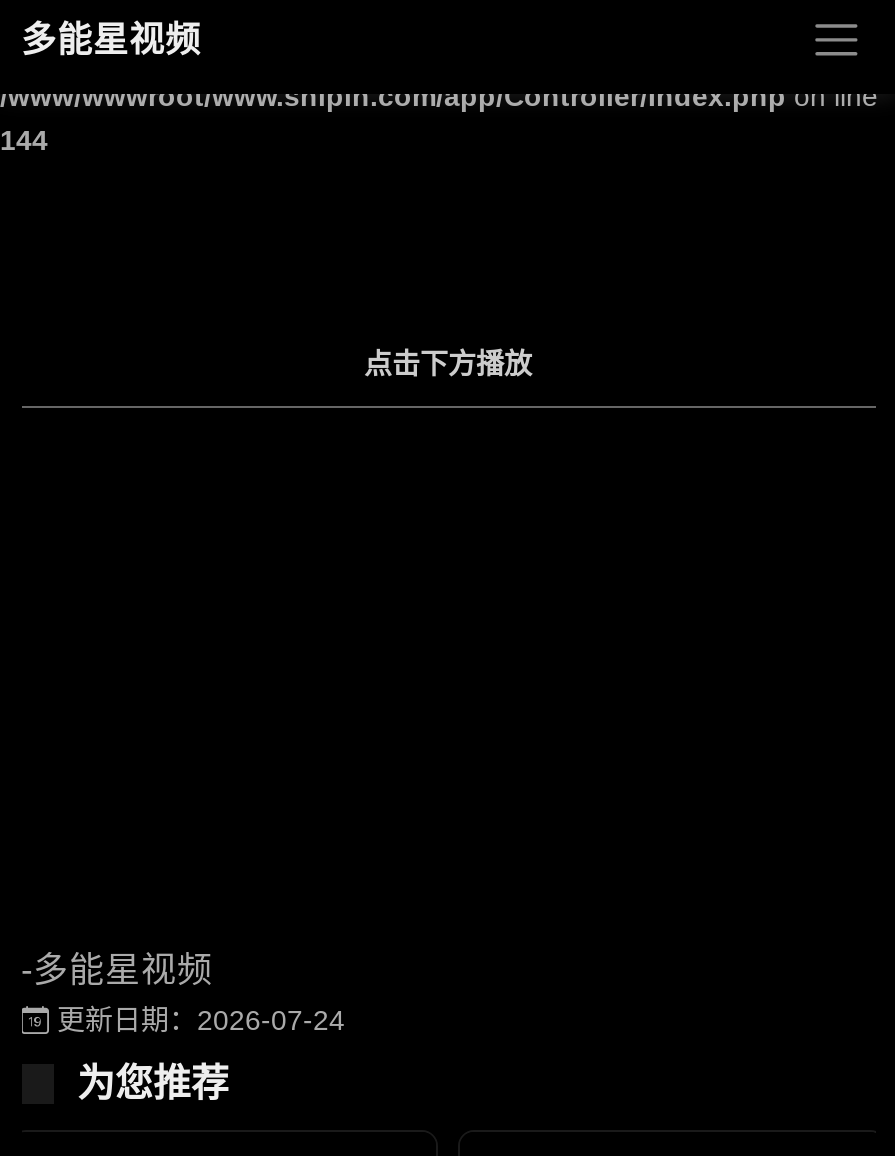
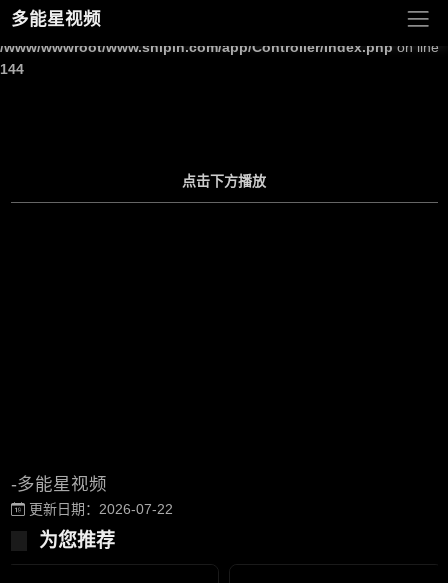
- 更新日期：2026-07-24
+ 更新日期：2026-07-22
